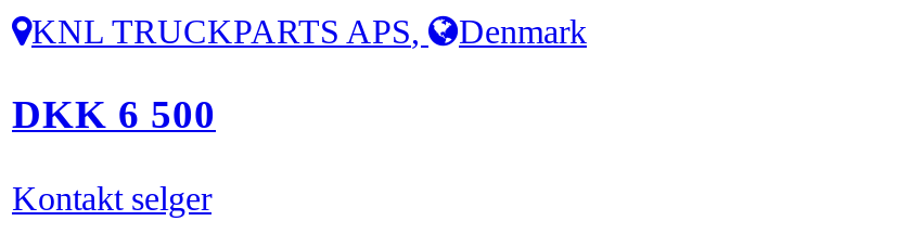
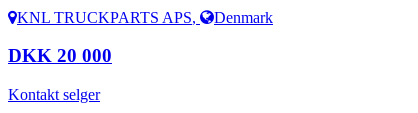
- DKK 6 500
+ DKK 20 000
